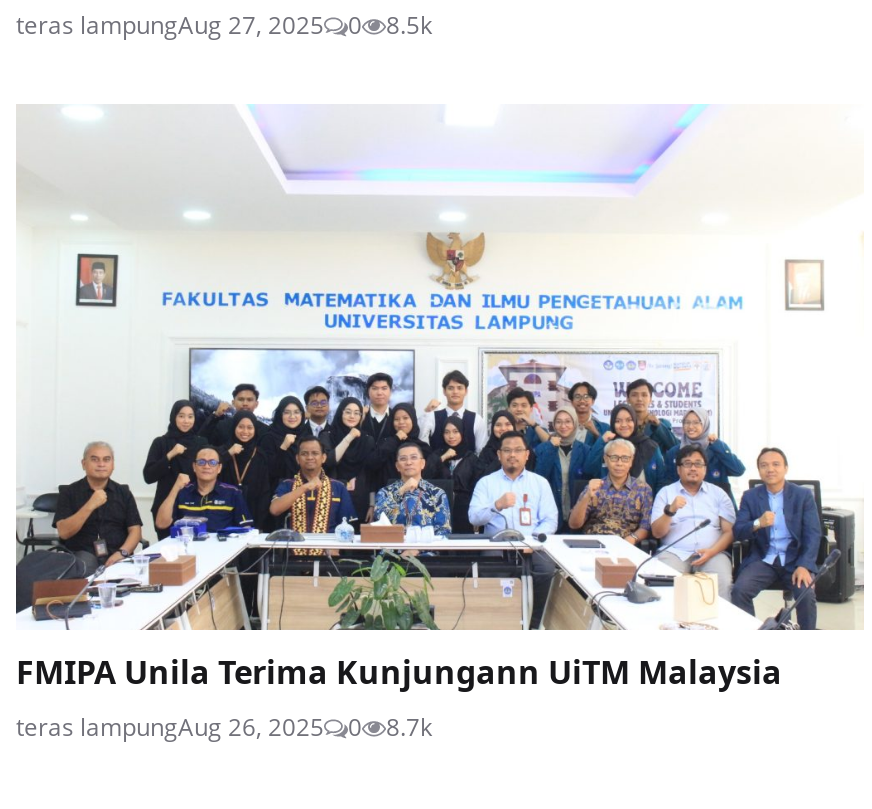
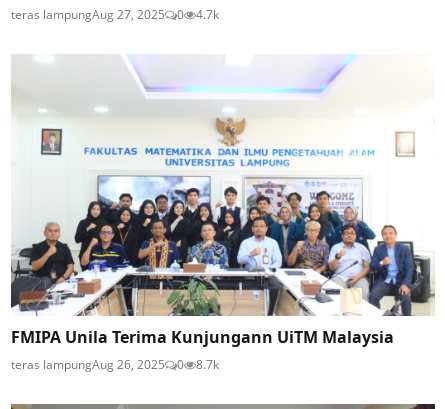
- teras lampungAug 27, 2025 0 8.5k
+ teras lampungAug 27, 2025 0 4.7k
